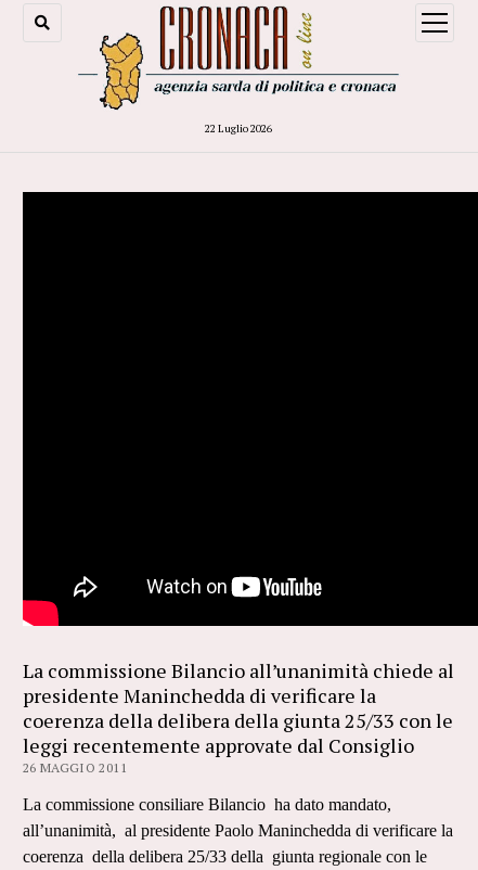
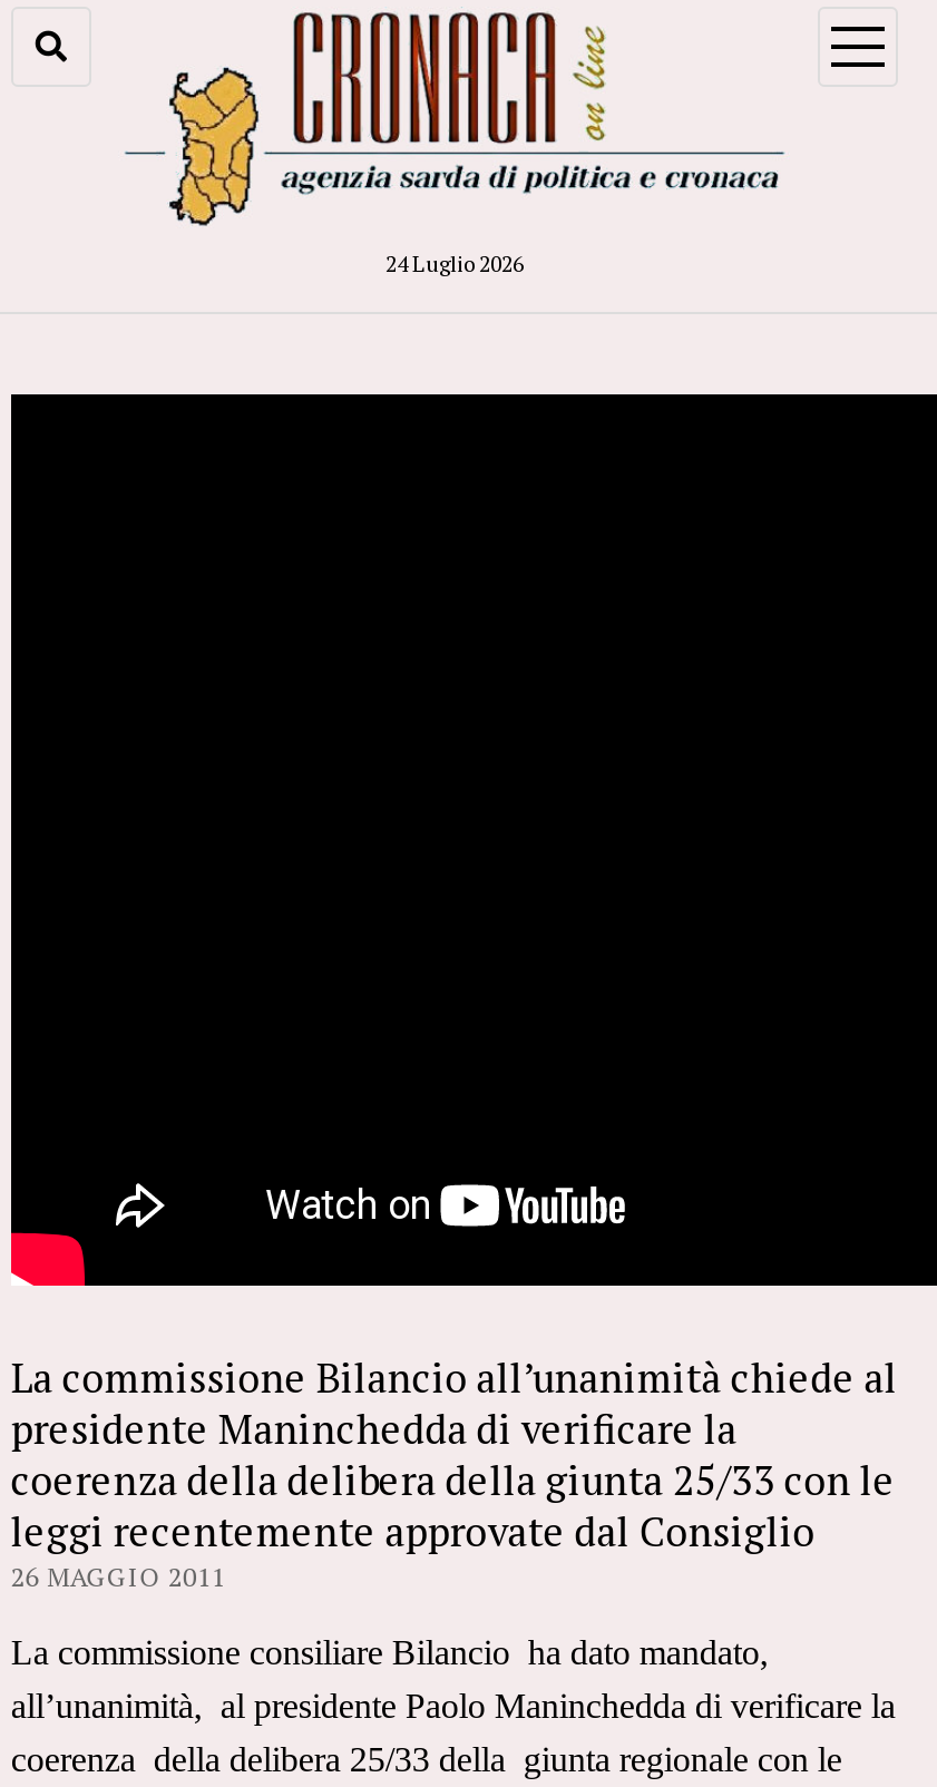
- 22 Luglio 2026
+ 24 Luglio 2026
